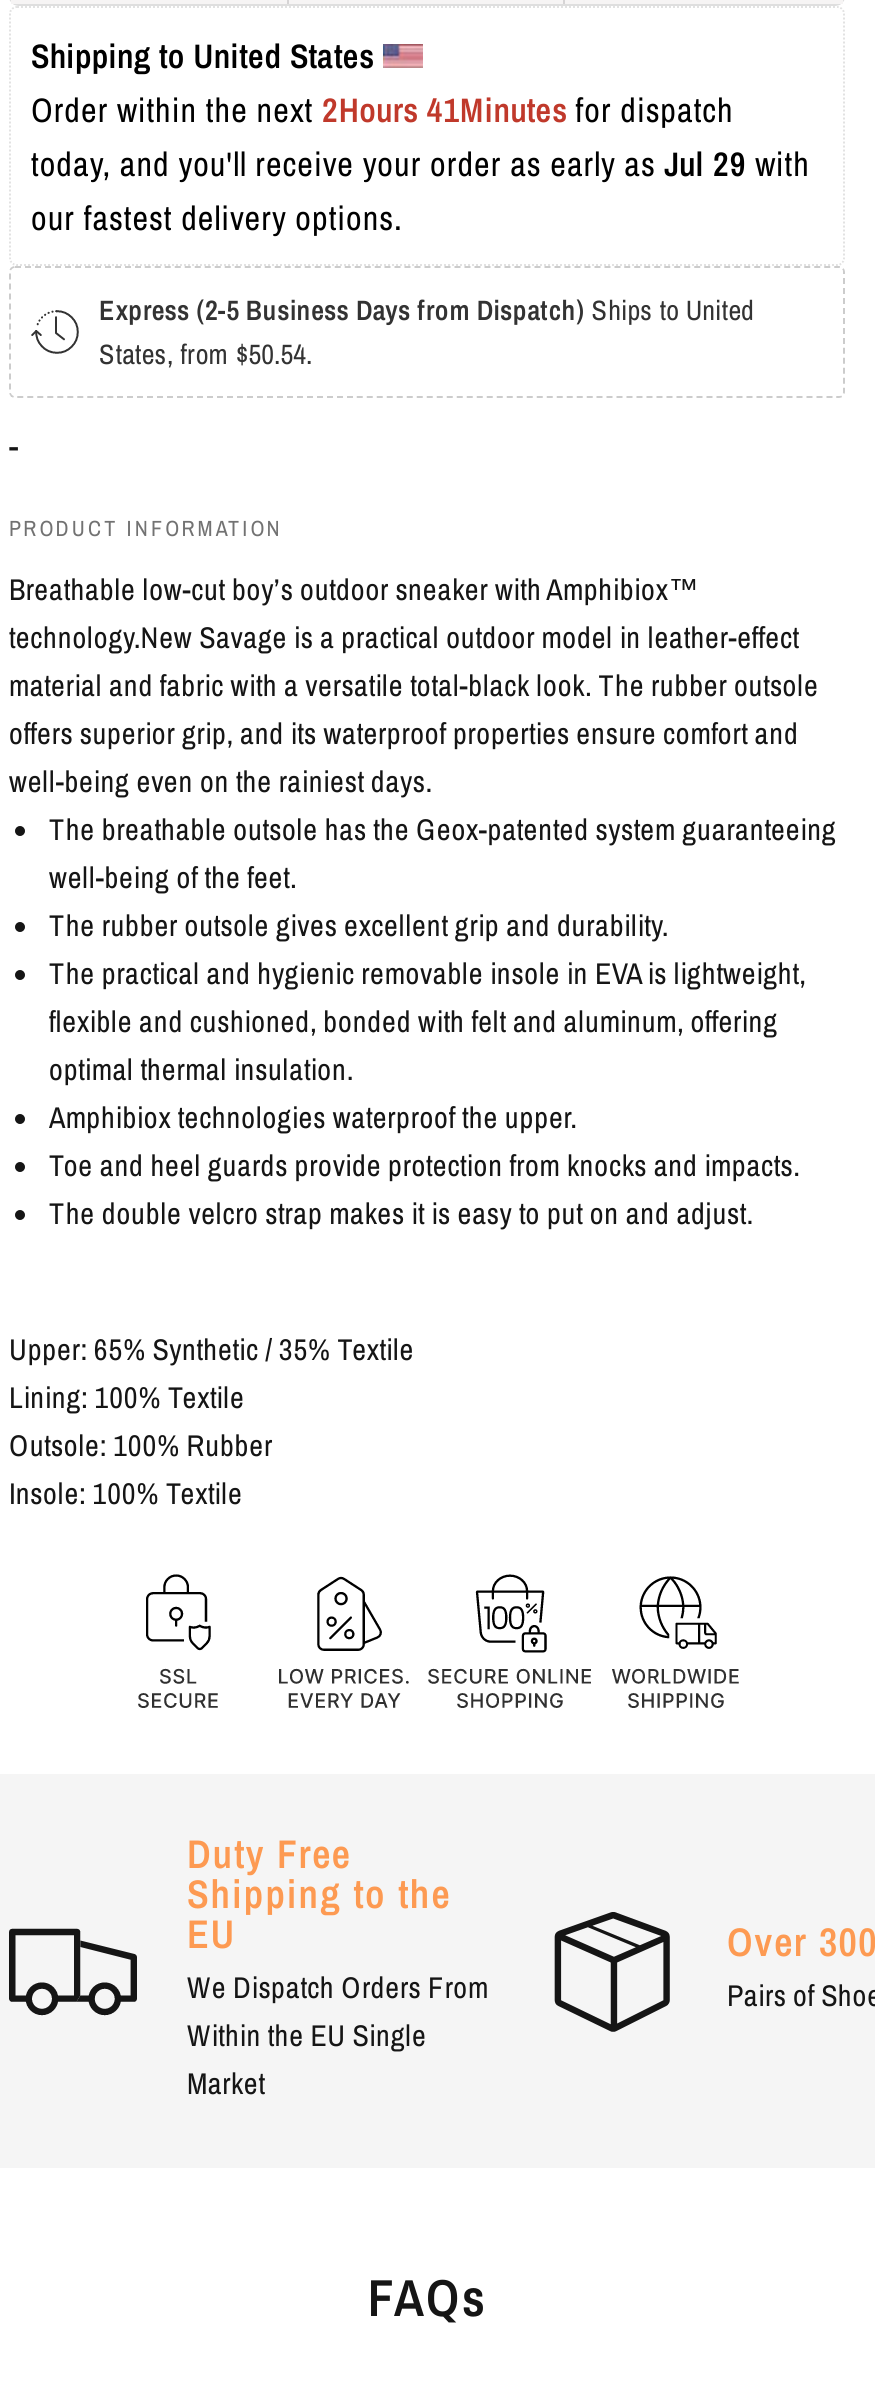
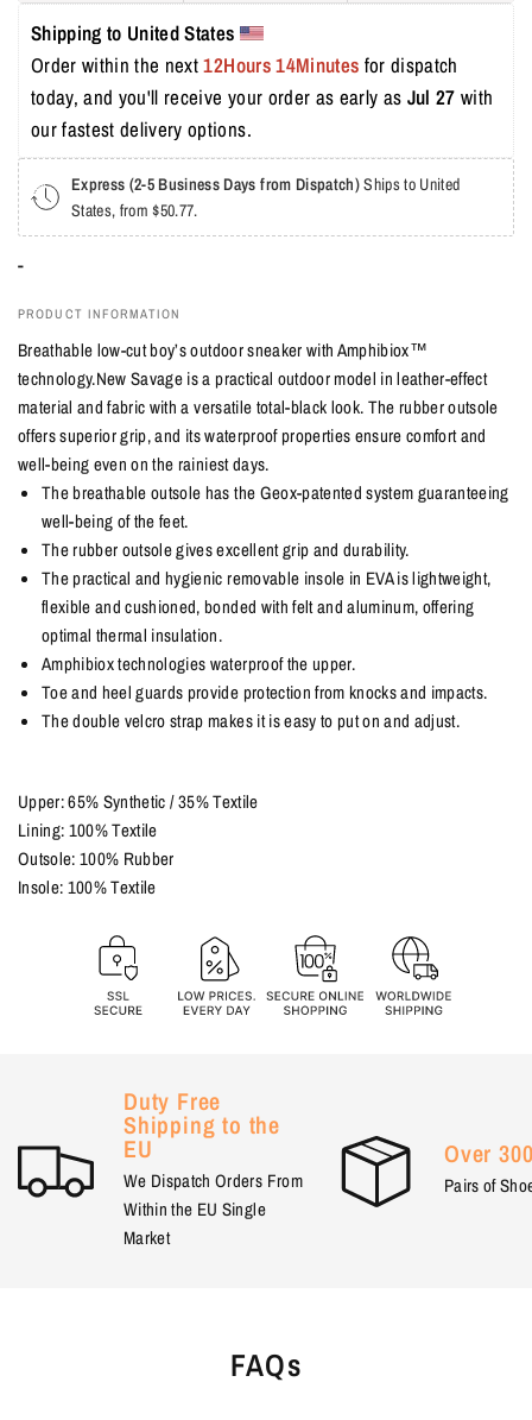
- Order within the next 2Hours 41Minutes for dispatch
+ Order within the next 12Hours 14Minutes for dispatch

- today, and you'll receive your order as early as Jul 29 with
+ today, and you'll receive your order as early as Jul 27 with

- States, from $50.54.
+ States, from $50.77.
